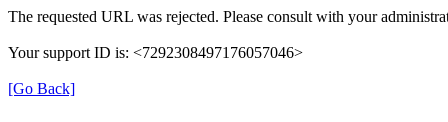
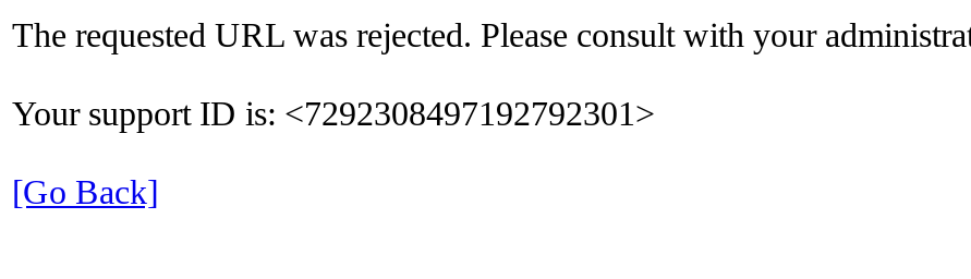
- Your support ID is: <7292308497176057046>
+ Your support ID is: <7292308497192792301>
